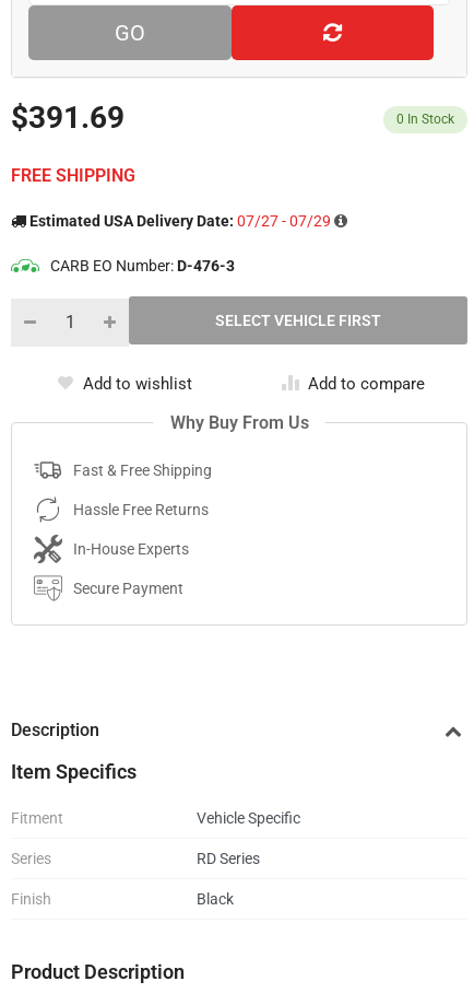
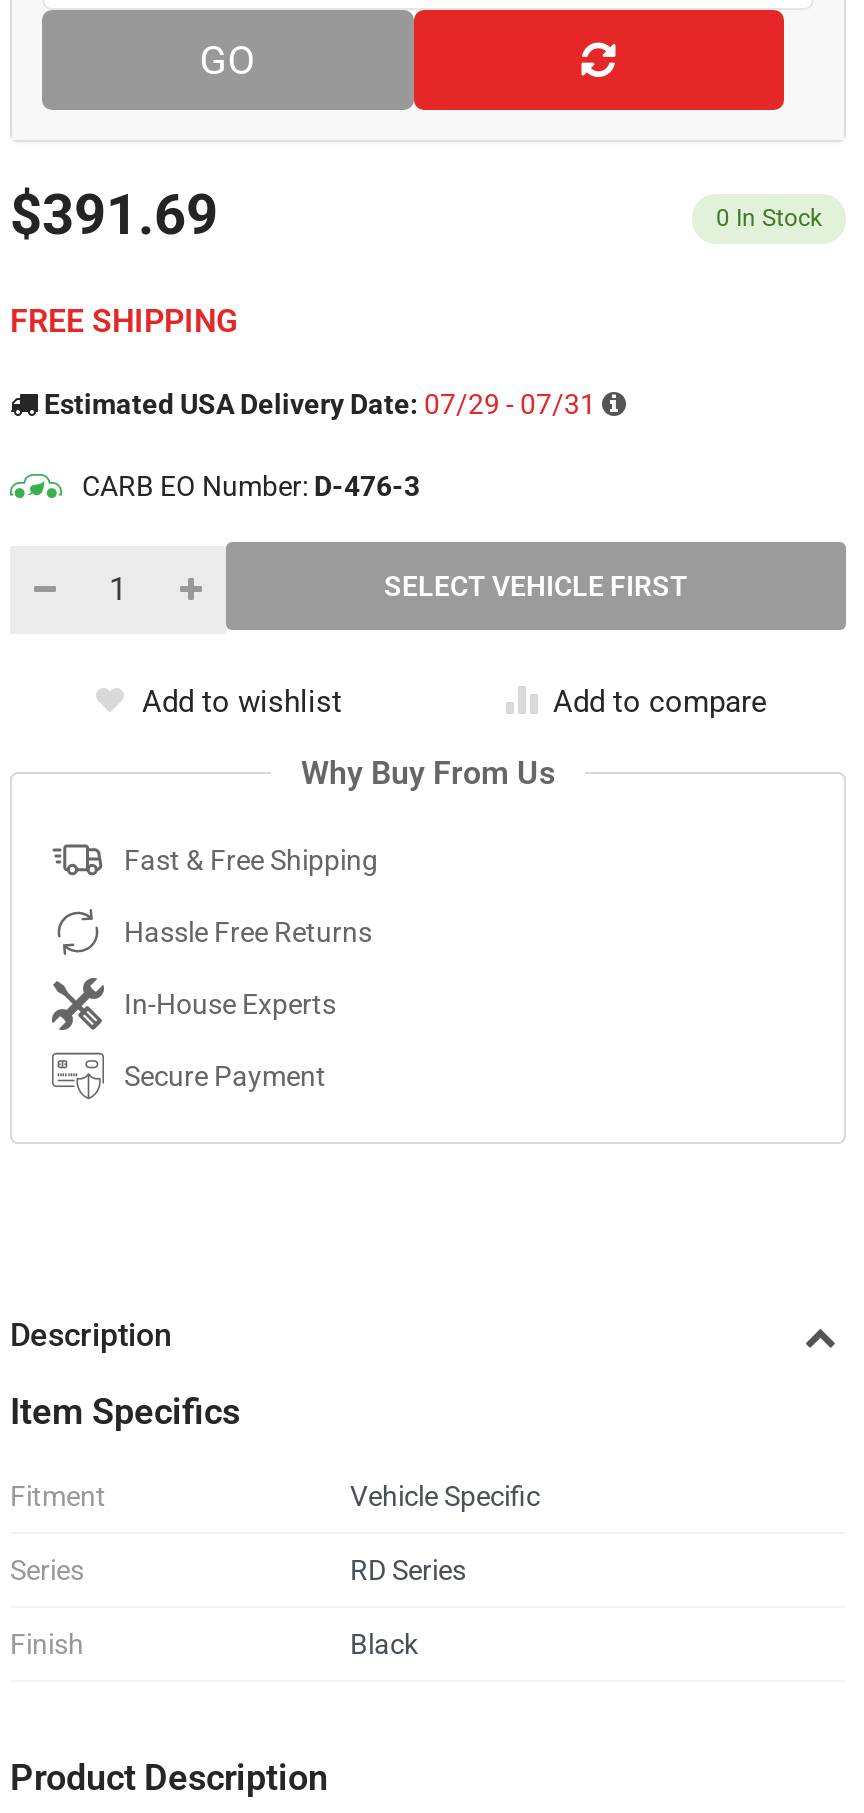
- Estimated USA Delivery Date: 07/27 - 07/29
+ Estimated USA Delivery Date: 07/29 - 07/31
